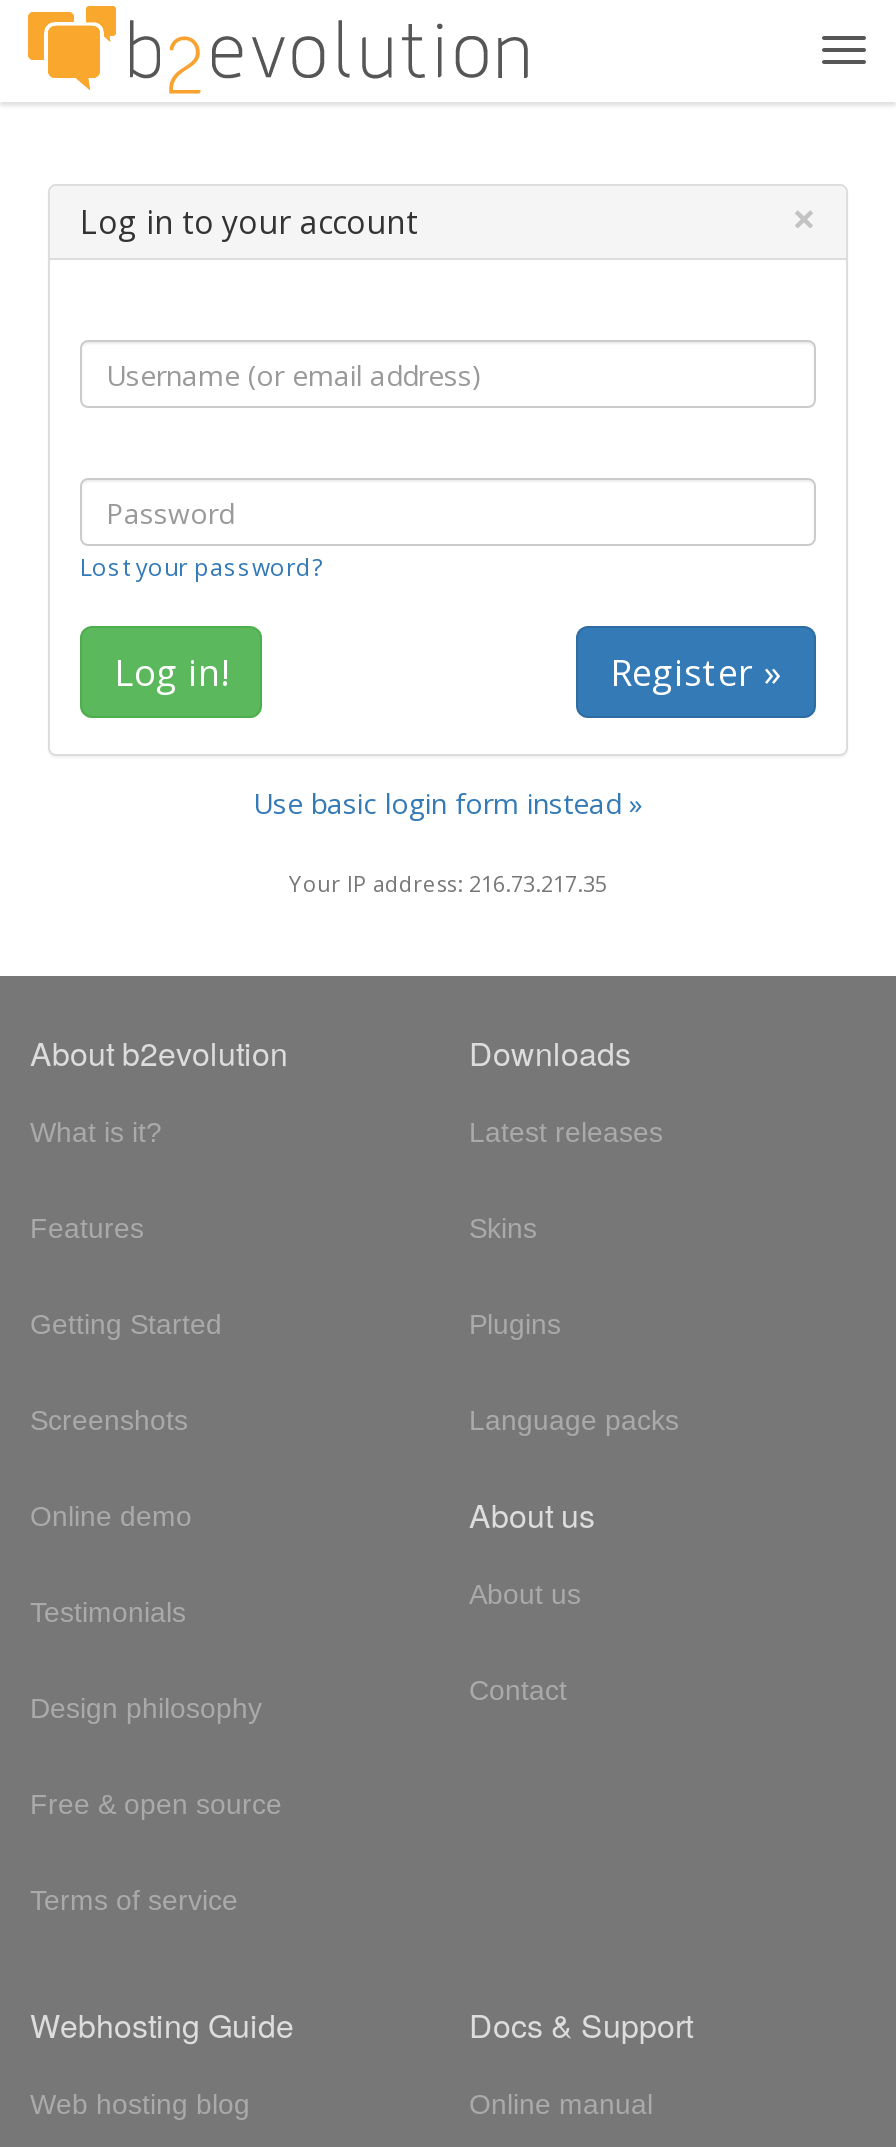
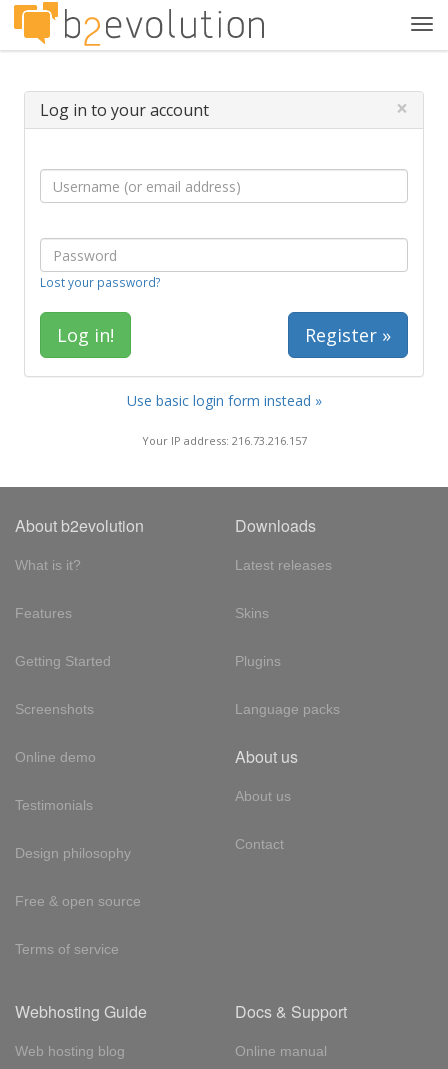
- Your IP address: 216.73.217.35
+ Your IP address: 216.73.216.157
